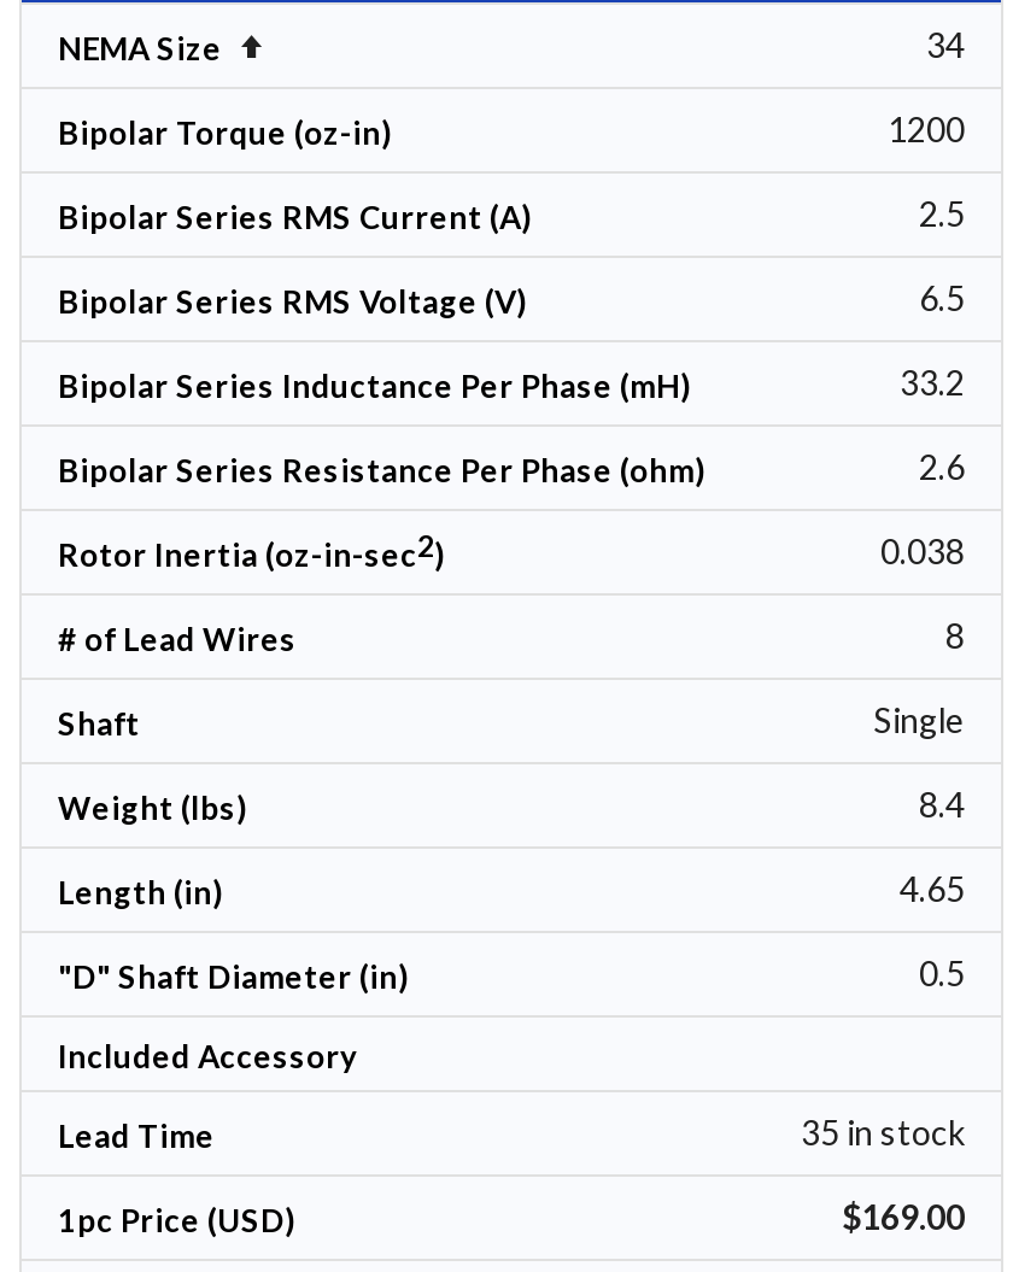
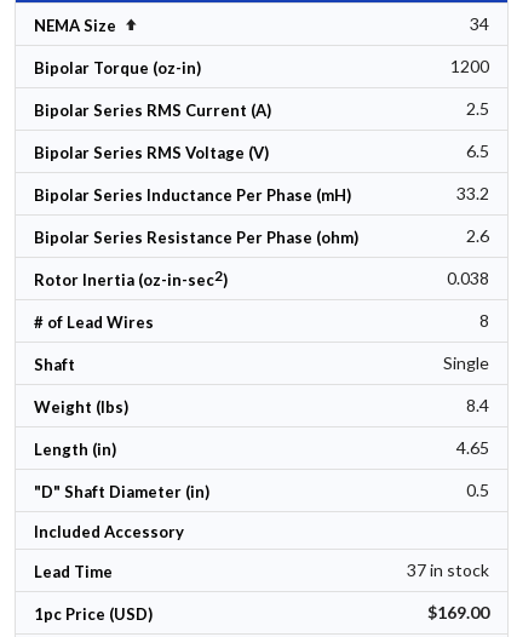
- 35 in stock
+ 37 in stock
